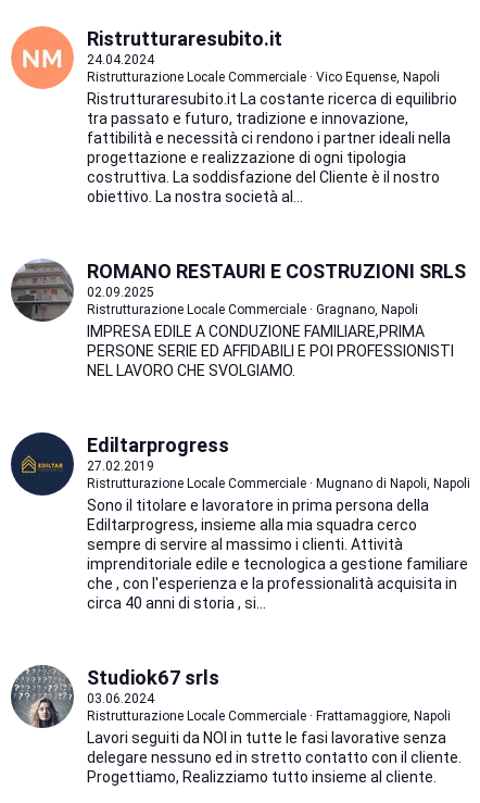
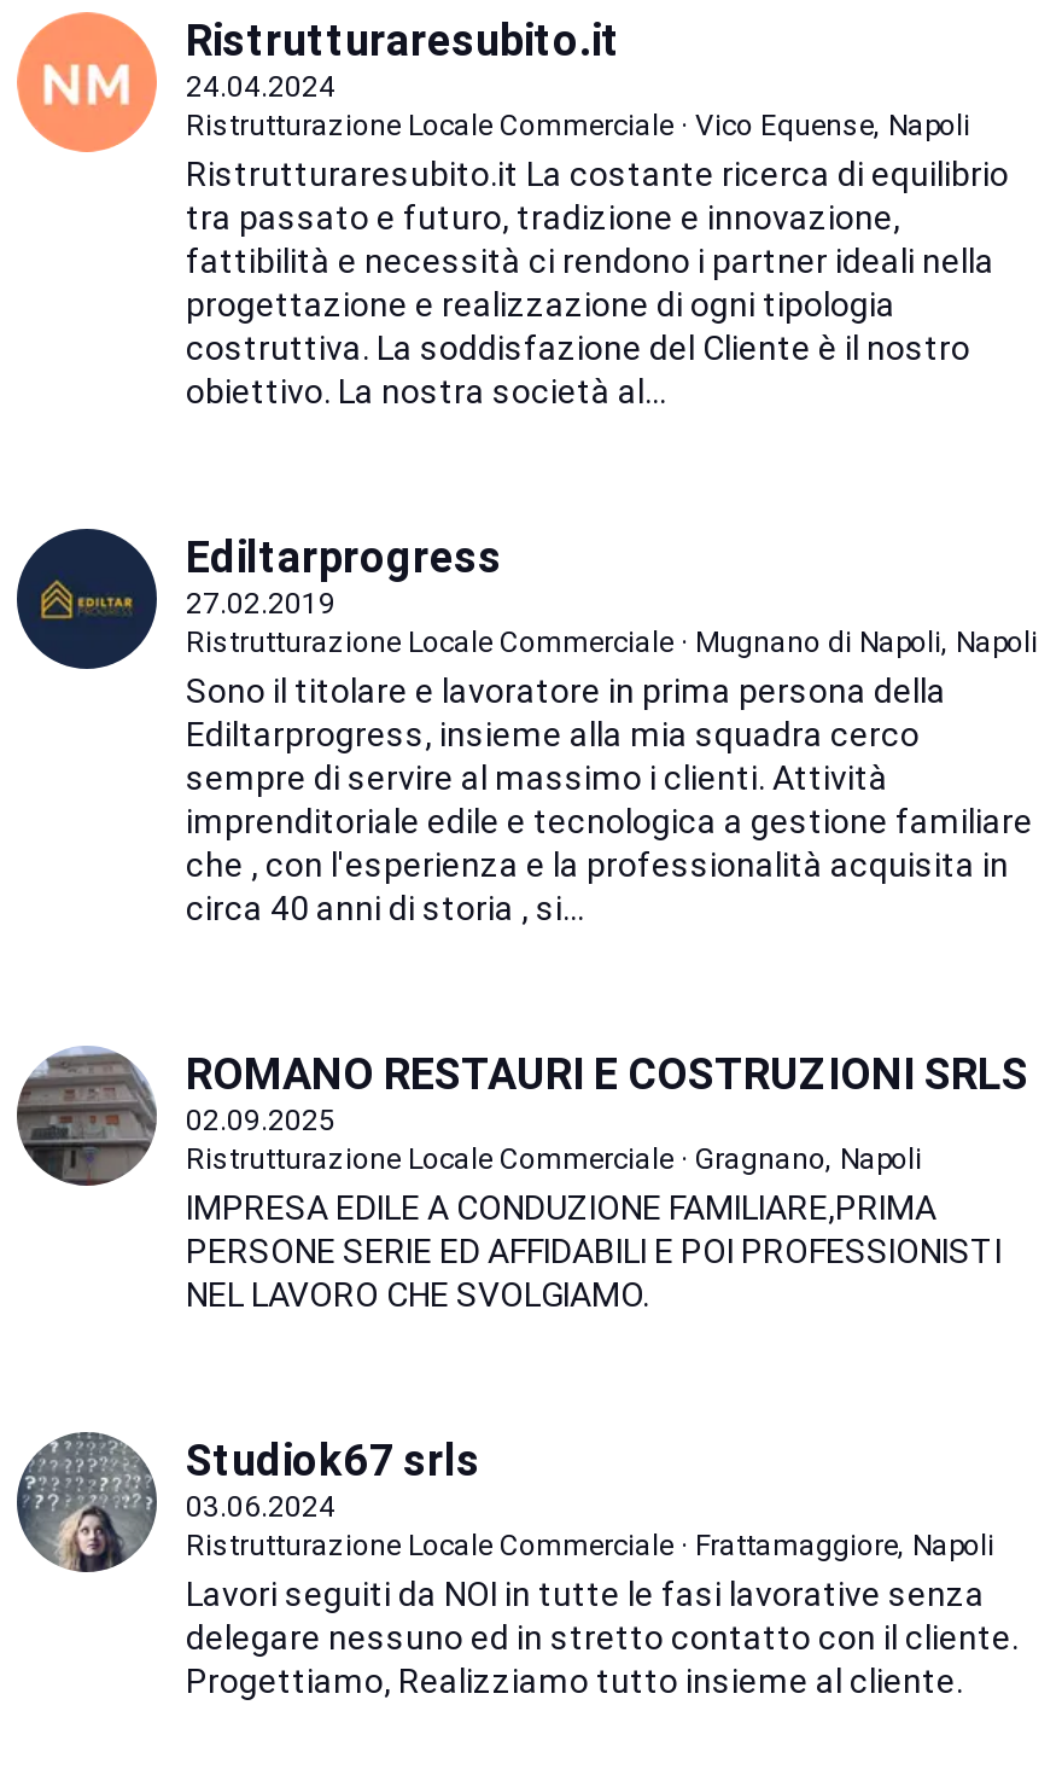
moved down: [image] | ROMANO RESTAURI E COSTRUZIONI SRLS | 02.09.2025 | Ristrutturazione Locale Commerciale · Gragnano, Napoli | IMPRESA EDILE A CONDUZIONE FAMILIARE,PRIMA | PERSONE SERIE ED AFFIDABILI E POI PROFESSIONISTI | NEL LAVORO CHE SVOLGIAMO.

moved up: [image] | Ediltarprogress | 27.02.2019 | ... | che , con l'esperienza e la professionalità acquisita in | circa 40 anni di storia , si...
